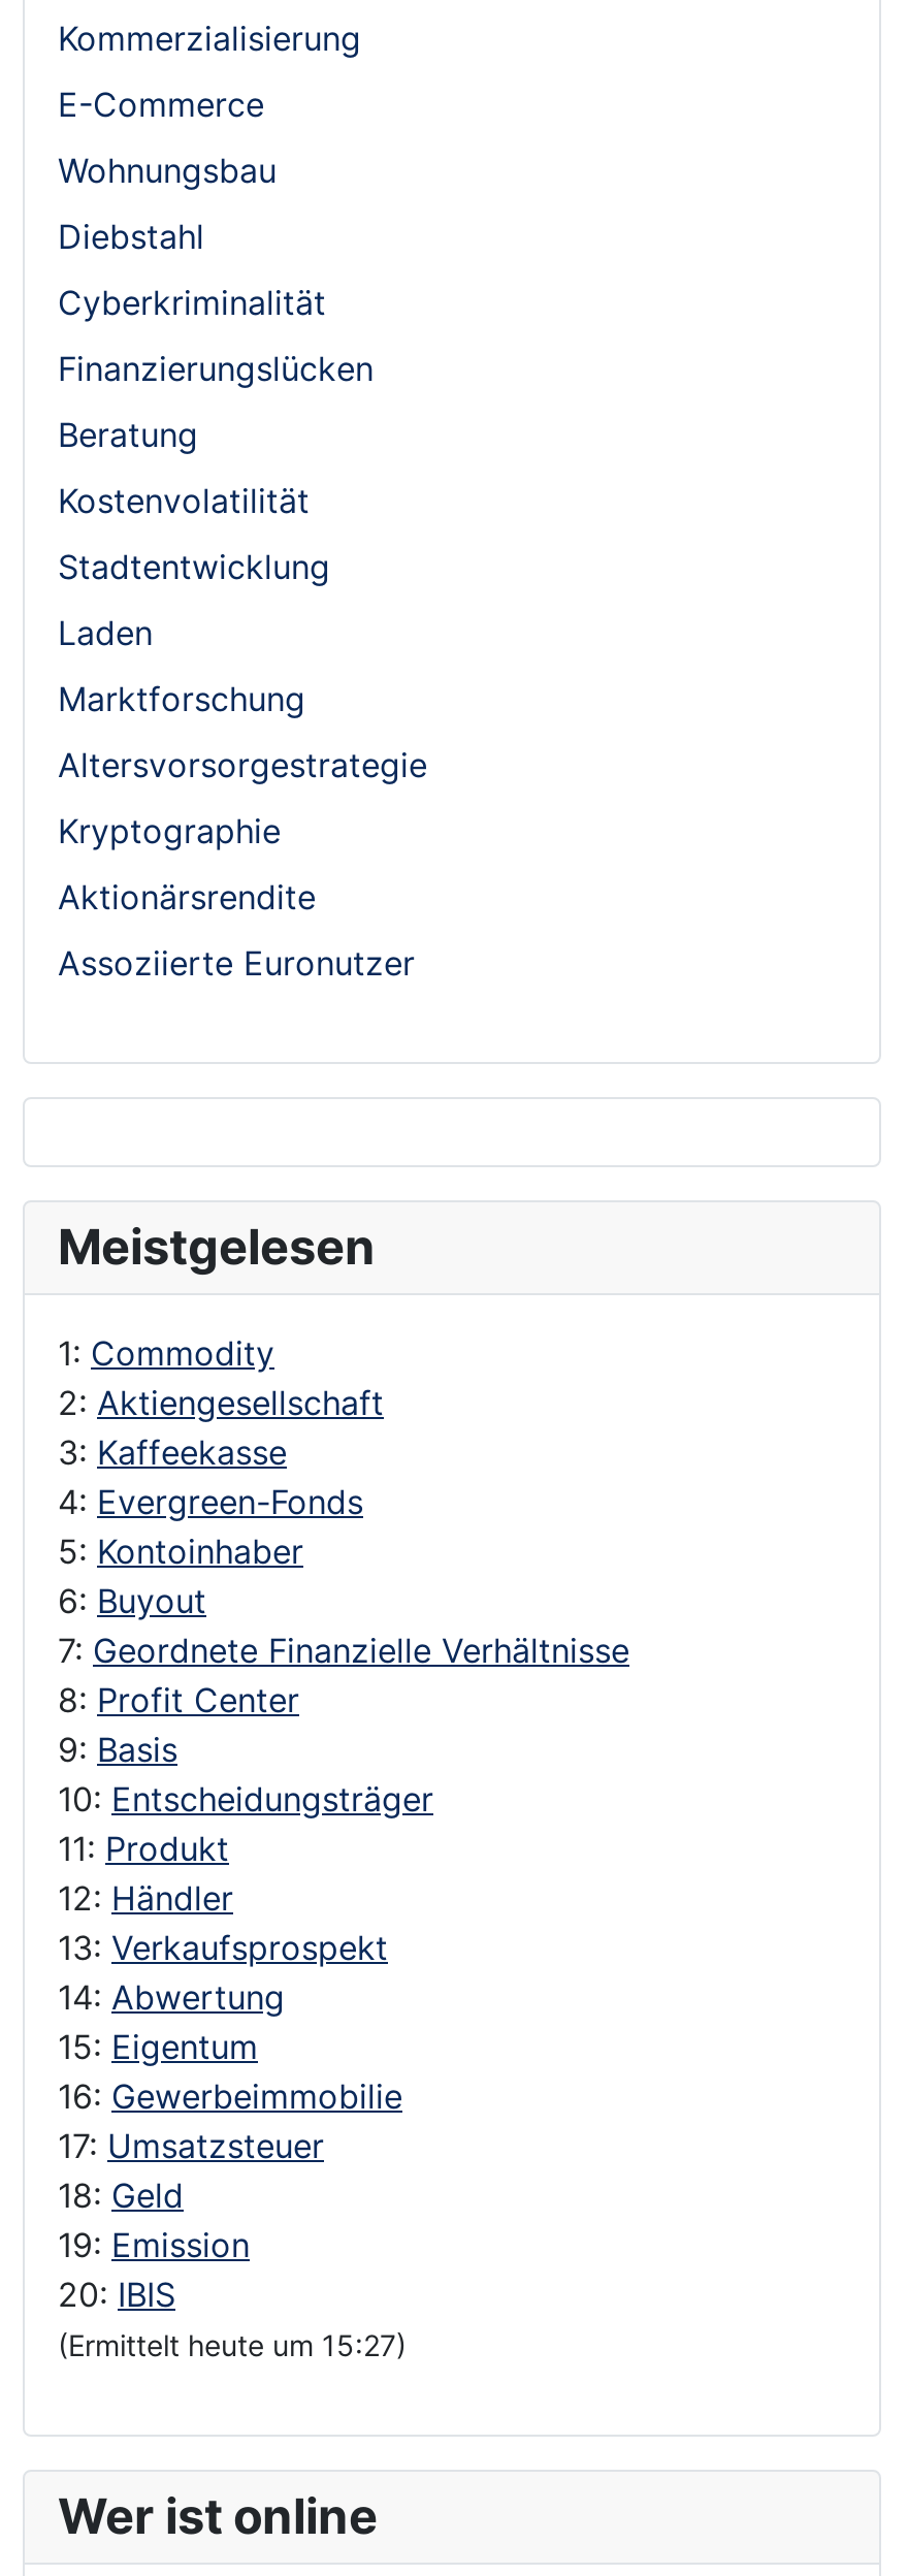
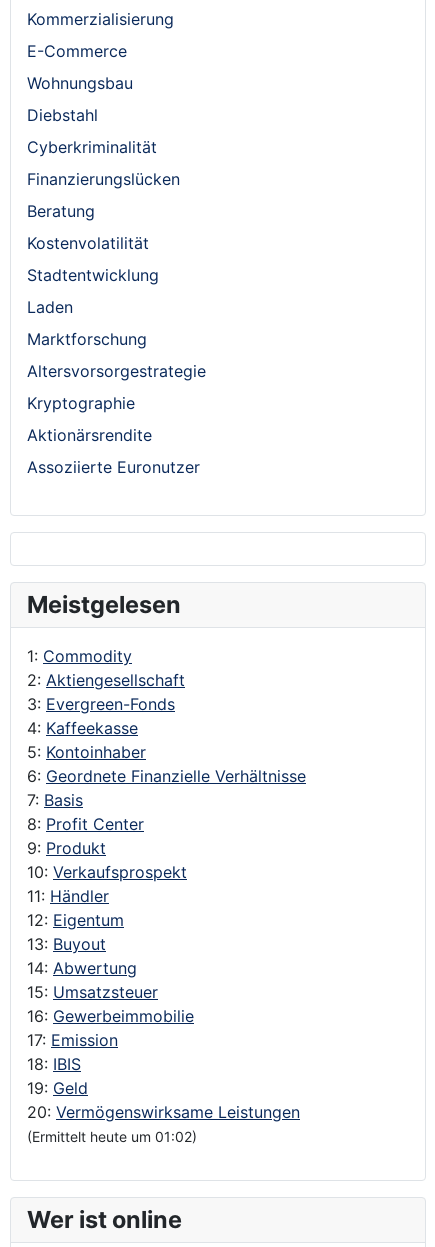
- 3: Kaffeekasse
- 4: Evergreen-Fonds
+ 3: Evergreen-Fonds
+ 4: Kaffeekasse

- 6: Buyout
- 7: Geordnete Finanzielle Verhältnisse
+ 6: Geordnete Finanzielle Verhältnisse
+ 7: Basis

- 9: Basis
- 10: Entscheidungsträger
- 11: Produkt
- 12: Händler
- 13: Verkaufsprospekt
+ 9: Produkt
+ 10: Verkaufsprospekt
+ 11: Händler
+ 12: Eigentum
+ 13: Buyout

- 15: Eigentum
+ 15: Umsatzsteuer

- 17: Umsatzsteuer
- 18: Geld
- 19: Emission
- 20: IBIS
- (Ermittelt heute um 15:27)
+ 17: Emission
+ 18: IBIS
+ 19: Geld
+ 20: Vermögenswirksame Leistungen
+ (Ermittelt heute um 01:02)
